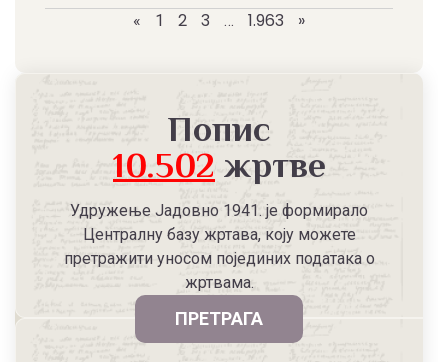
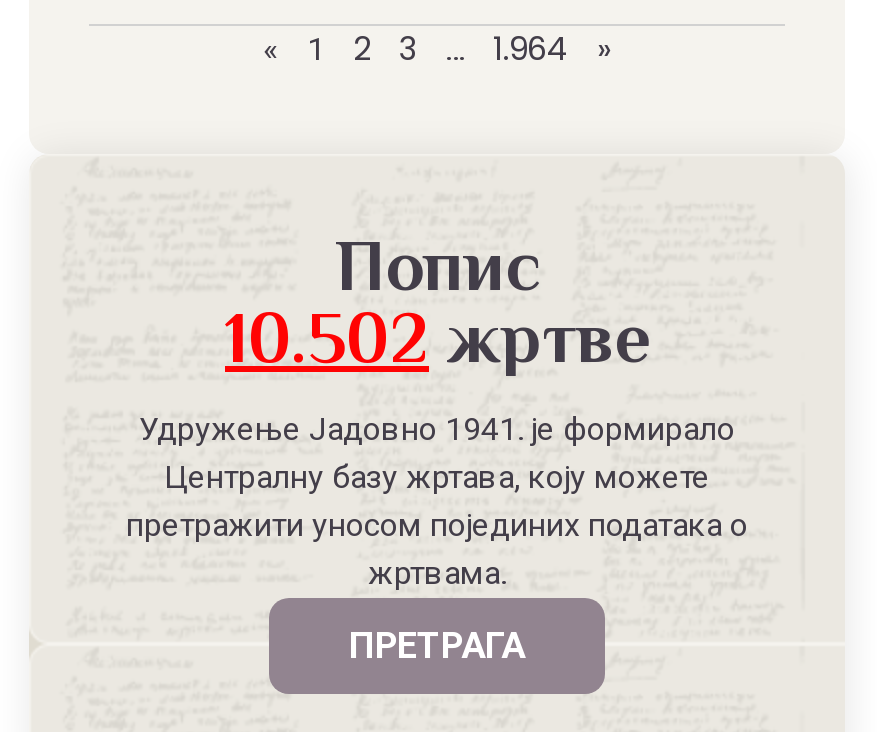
- 1.963
+ 1.964
